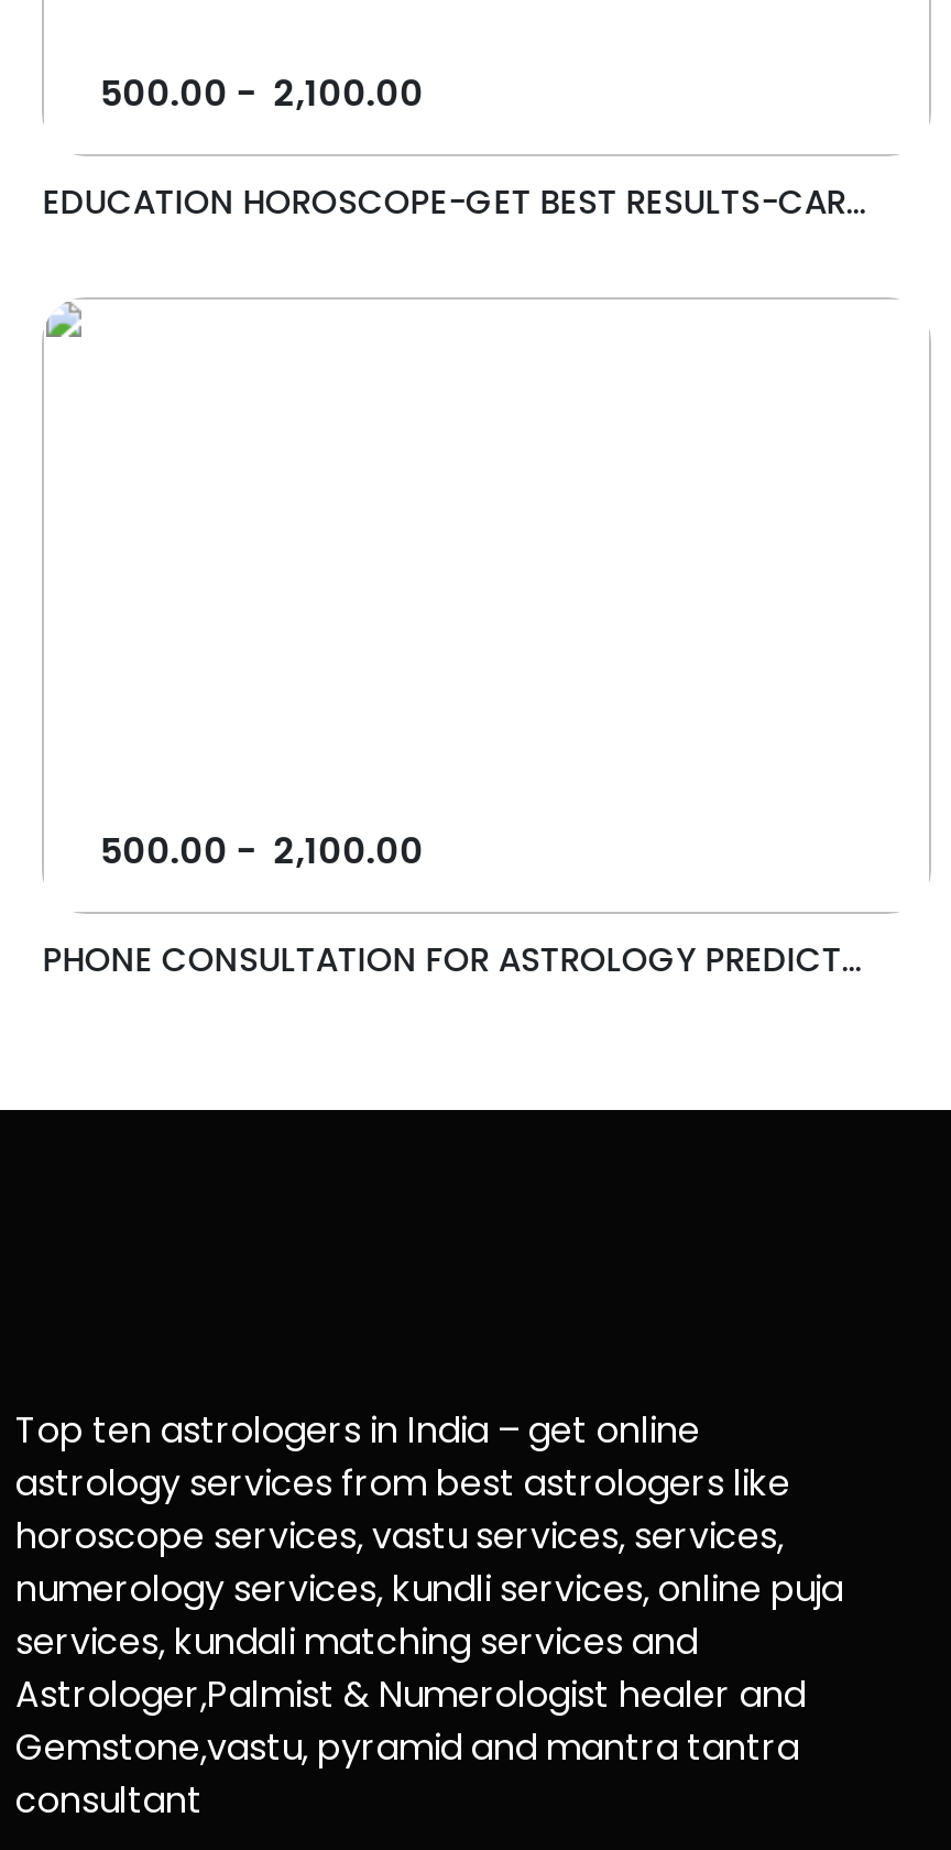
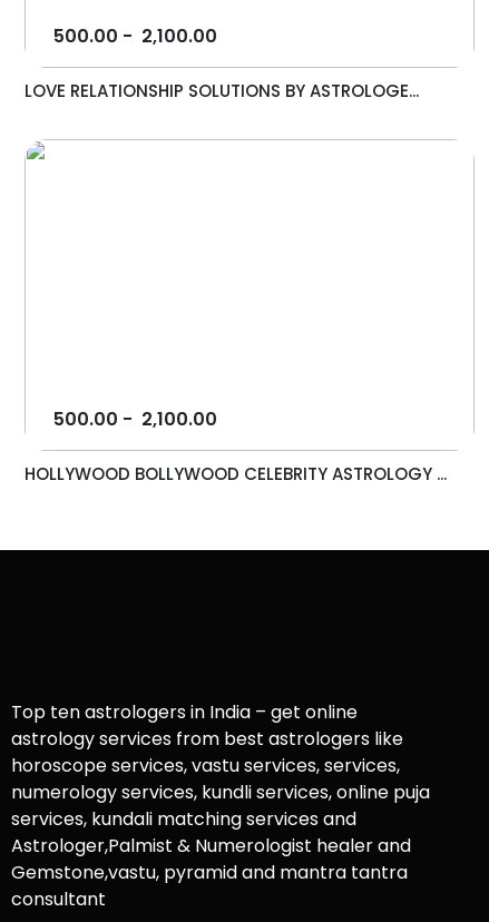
- EDUCATION HOROSCOPE-GET BEST RESULTS-CAR...
+ LOVE RELATIONSHIP SOLUTIONS BY ASTROLOGE...

- PHONE CONSULTATION FOR ASTROLOGY PREDICT...
+ HOLLYWOOD BOLLYWOOD CELEBRITY ASTROLOGY ...
